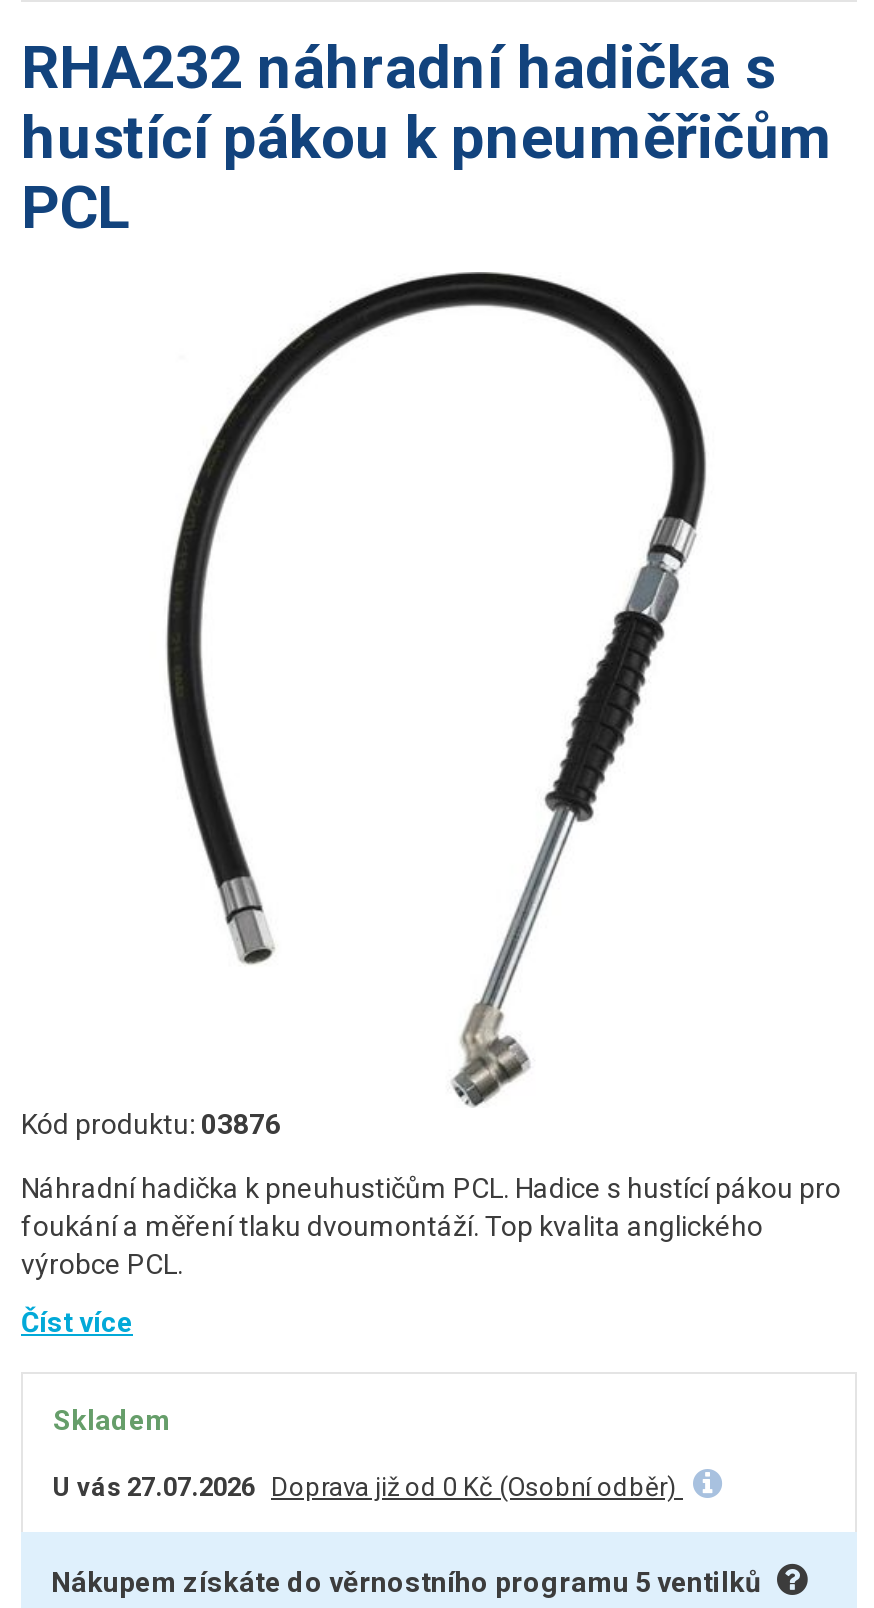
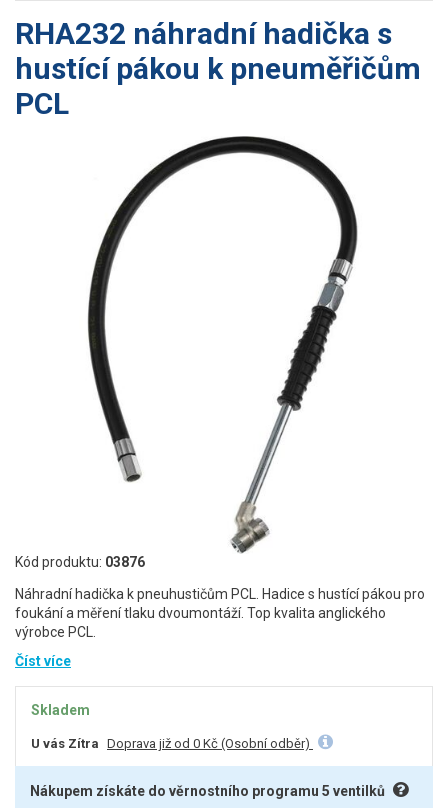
- U vás 27.07.2026 Doprava již od 0 Kč (Osobní odběr)
+ U vás Zítra Doprava již od 0 Kč (Osobní odběr)
